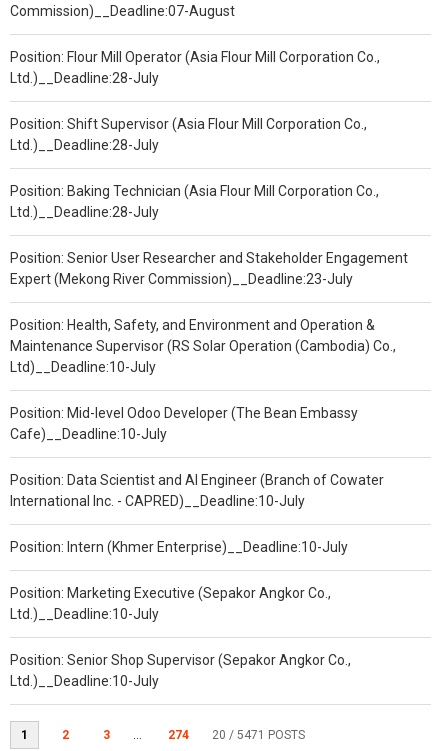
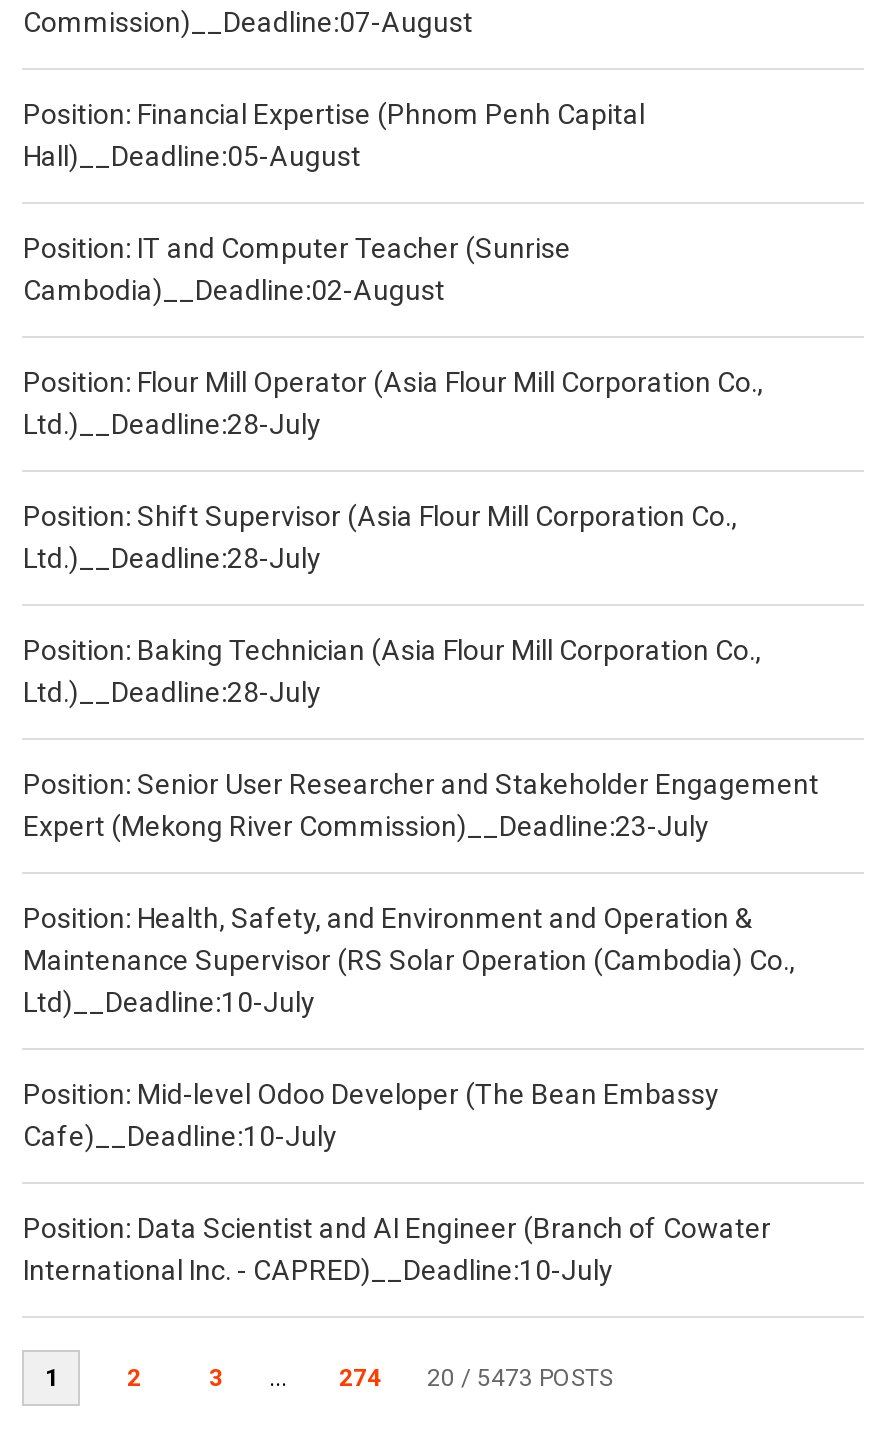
+ Position: Financial Expertise (Phnom Penh Capital
+ Hall)__Deadline:05-August
+ Position: IT and Computer Teacher (Sunrise
+ Cambodia)__Deadline:02-August

moved down: Position: Flour Mill Operator (Asia Flour Mill Corporation Co., | Ltd.)__Deadline:28-July | Position: Shift Supervisor (Asia Flour Mill Corporation Co., | ... | Position: Data Scientist and AI Engineer (Branch of Cowater | International Inc. - CAPRED)__Deadline:10-July

- Position: Intern (Khmer Enterprise)__Deadline:10-July
- Position: Marketing Executive (Sepakor Angkor Co.,
- Ltd.)__Deadline:10-July
- Position: Senior Shop Supervisor (Sepakor Angkor Co.,
- Ltd.)__Deadline:10-July

- 20 / 5471 POSTS
+ 20 / 5473 POSTS
